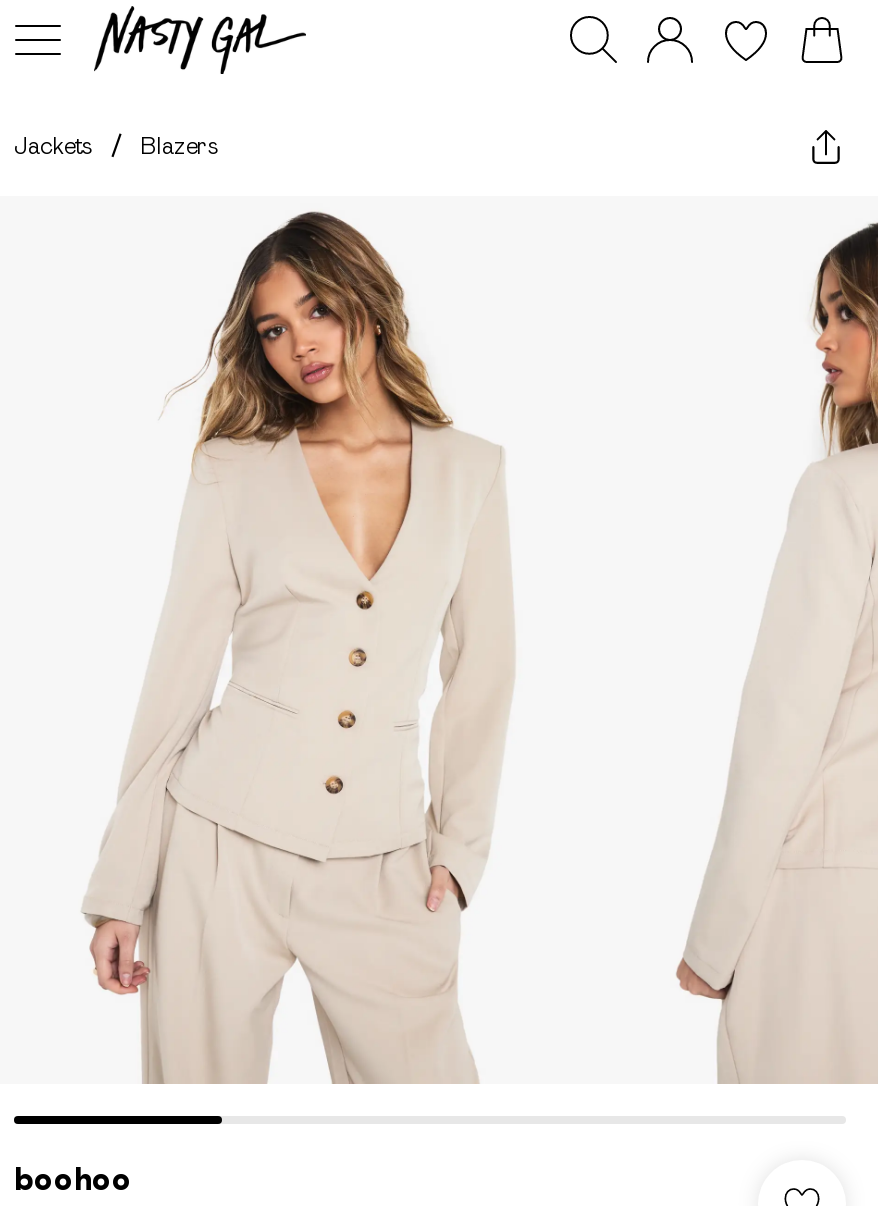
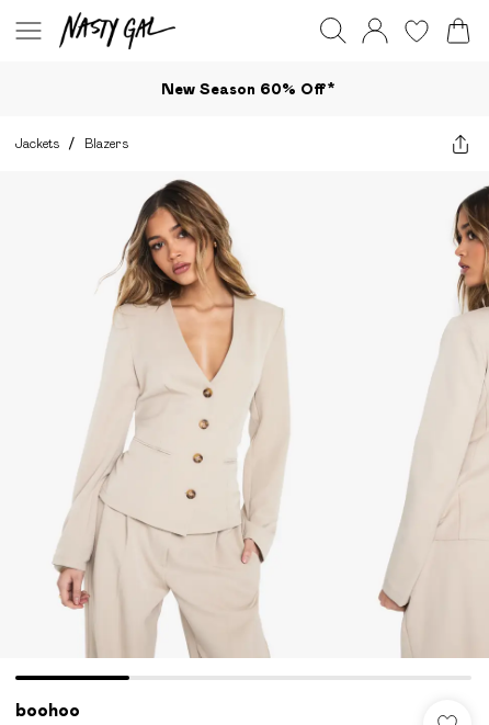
+ New Season 60% Off*
